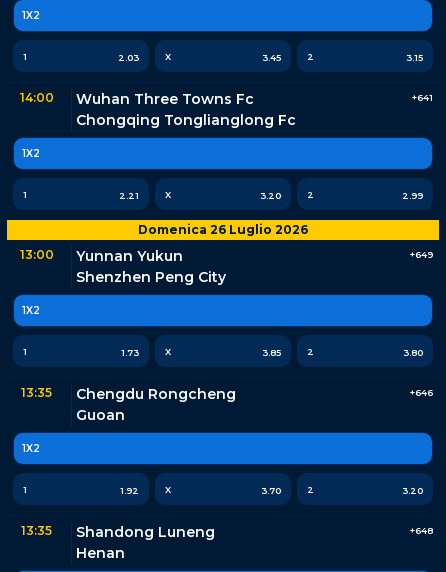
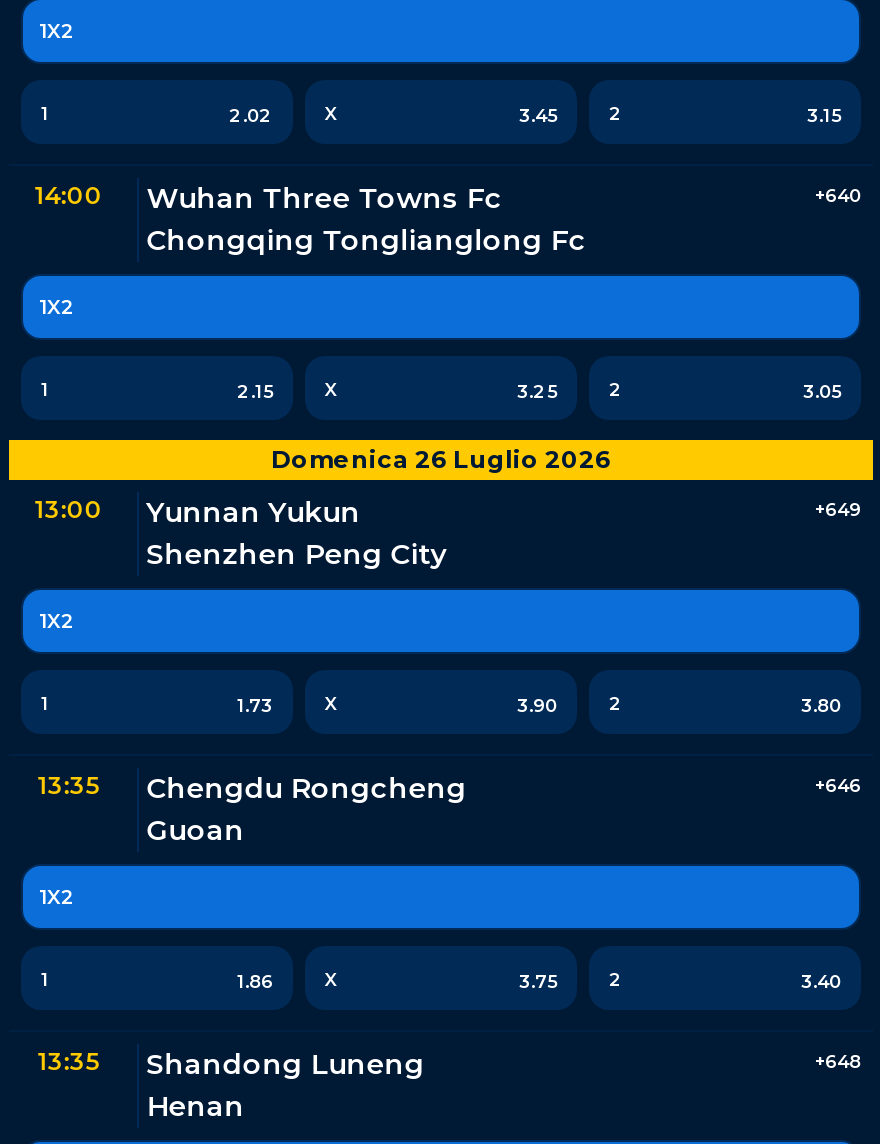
- 2.03
+ 2.02

- +641
+ +640

- 2.21
+ 2.15

- 3.20
+ 3.25

- 2.99
+ 3.05

- 3.85
+ 3.90

- 1.92
+ 1.86

- 3.70
+ 3.75

- 3.20
+ 3.40
